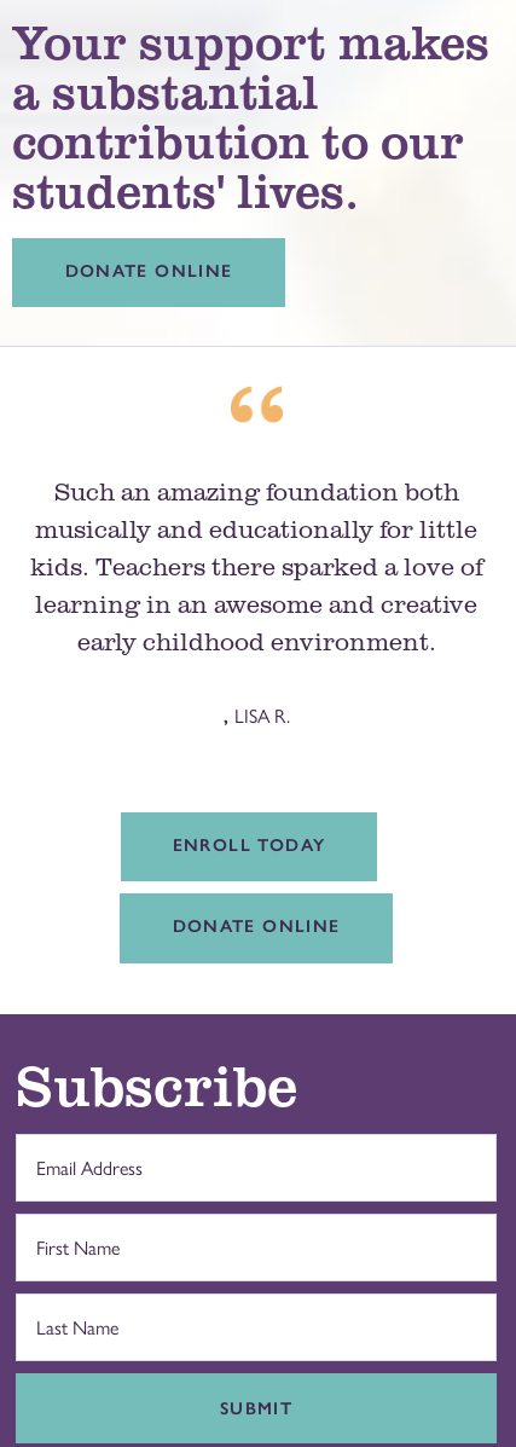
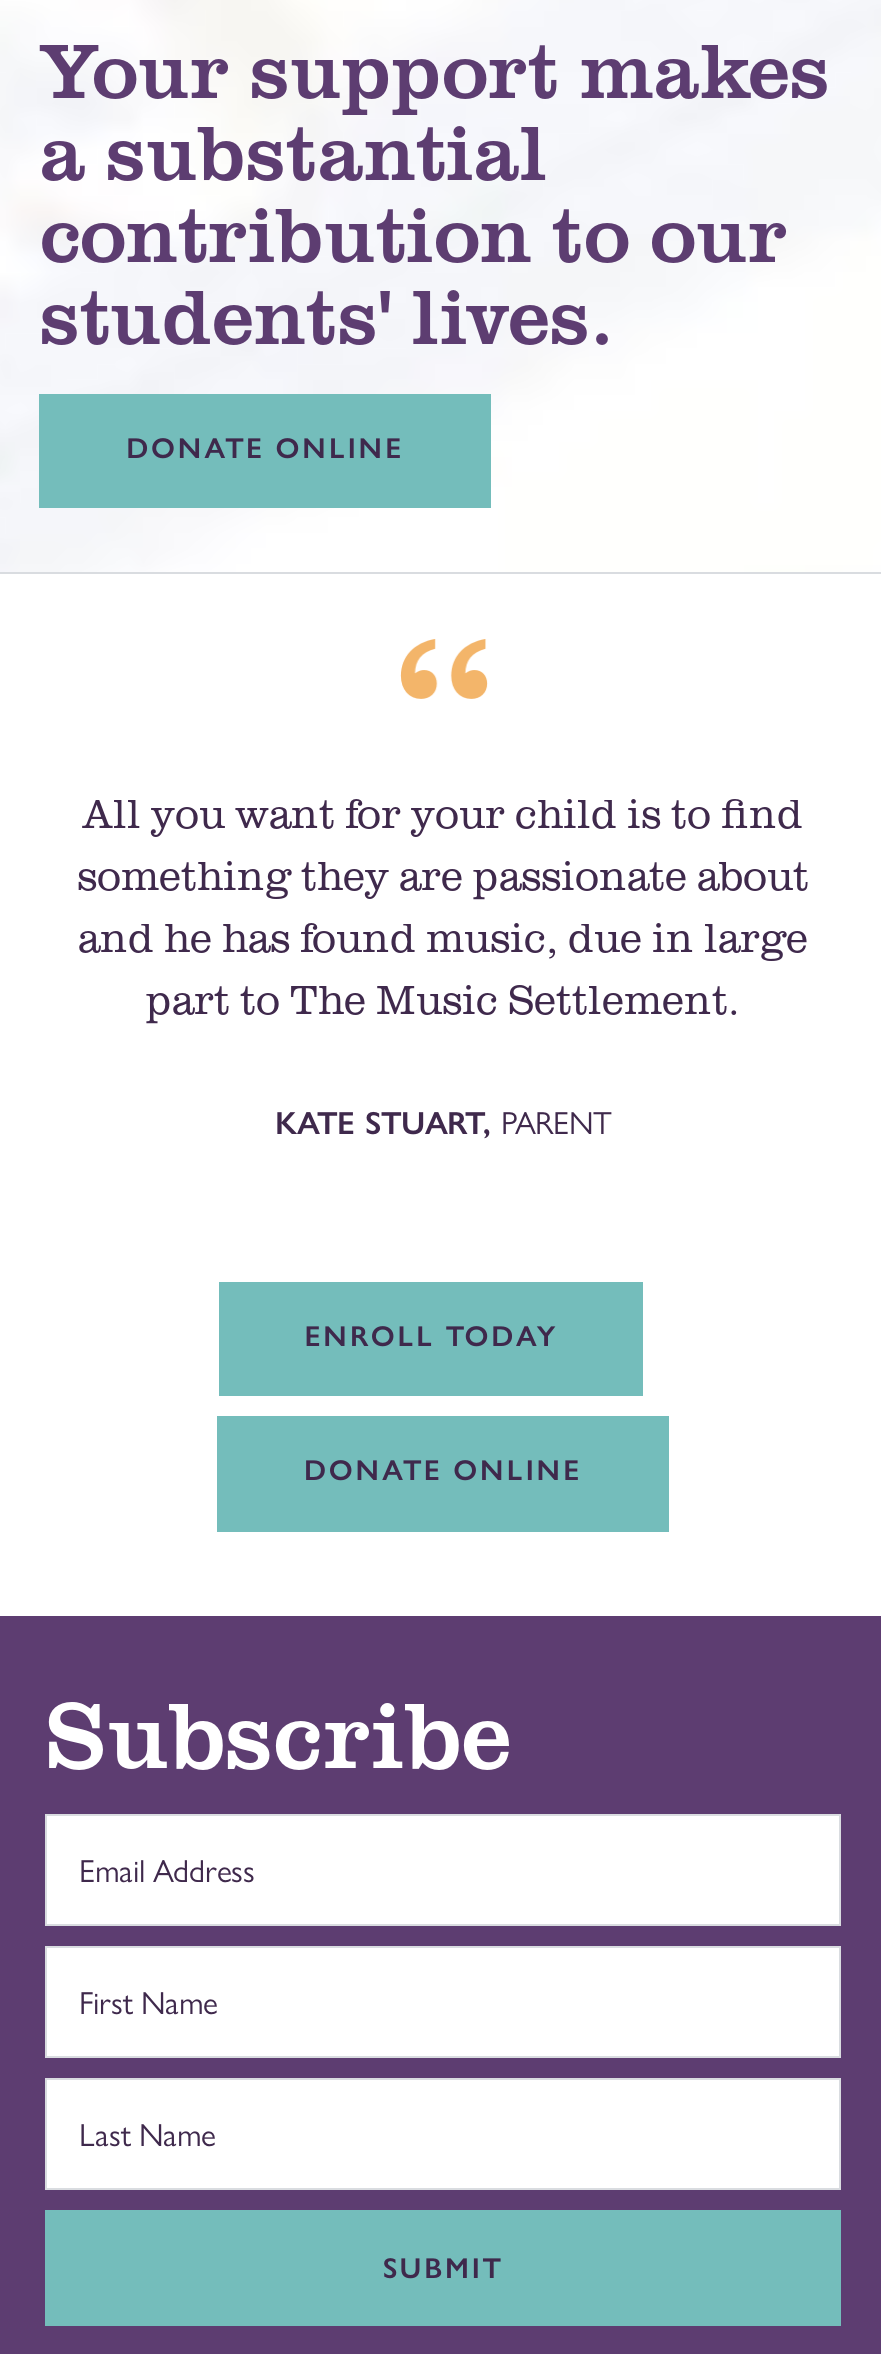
- Such an amazing foundation both
- musically and educationally for little
- kids. Teachers there sparked a love of
- learning in an awesome and creative
- early childhood environment.
+ All you want for your child is to find
+ something they are passionate about
+ and he has found music, due in large
+ part to The Music Settlement.

- , LISA R.
+ KATE STUART, PARENT
